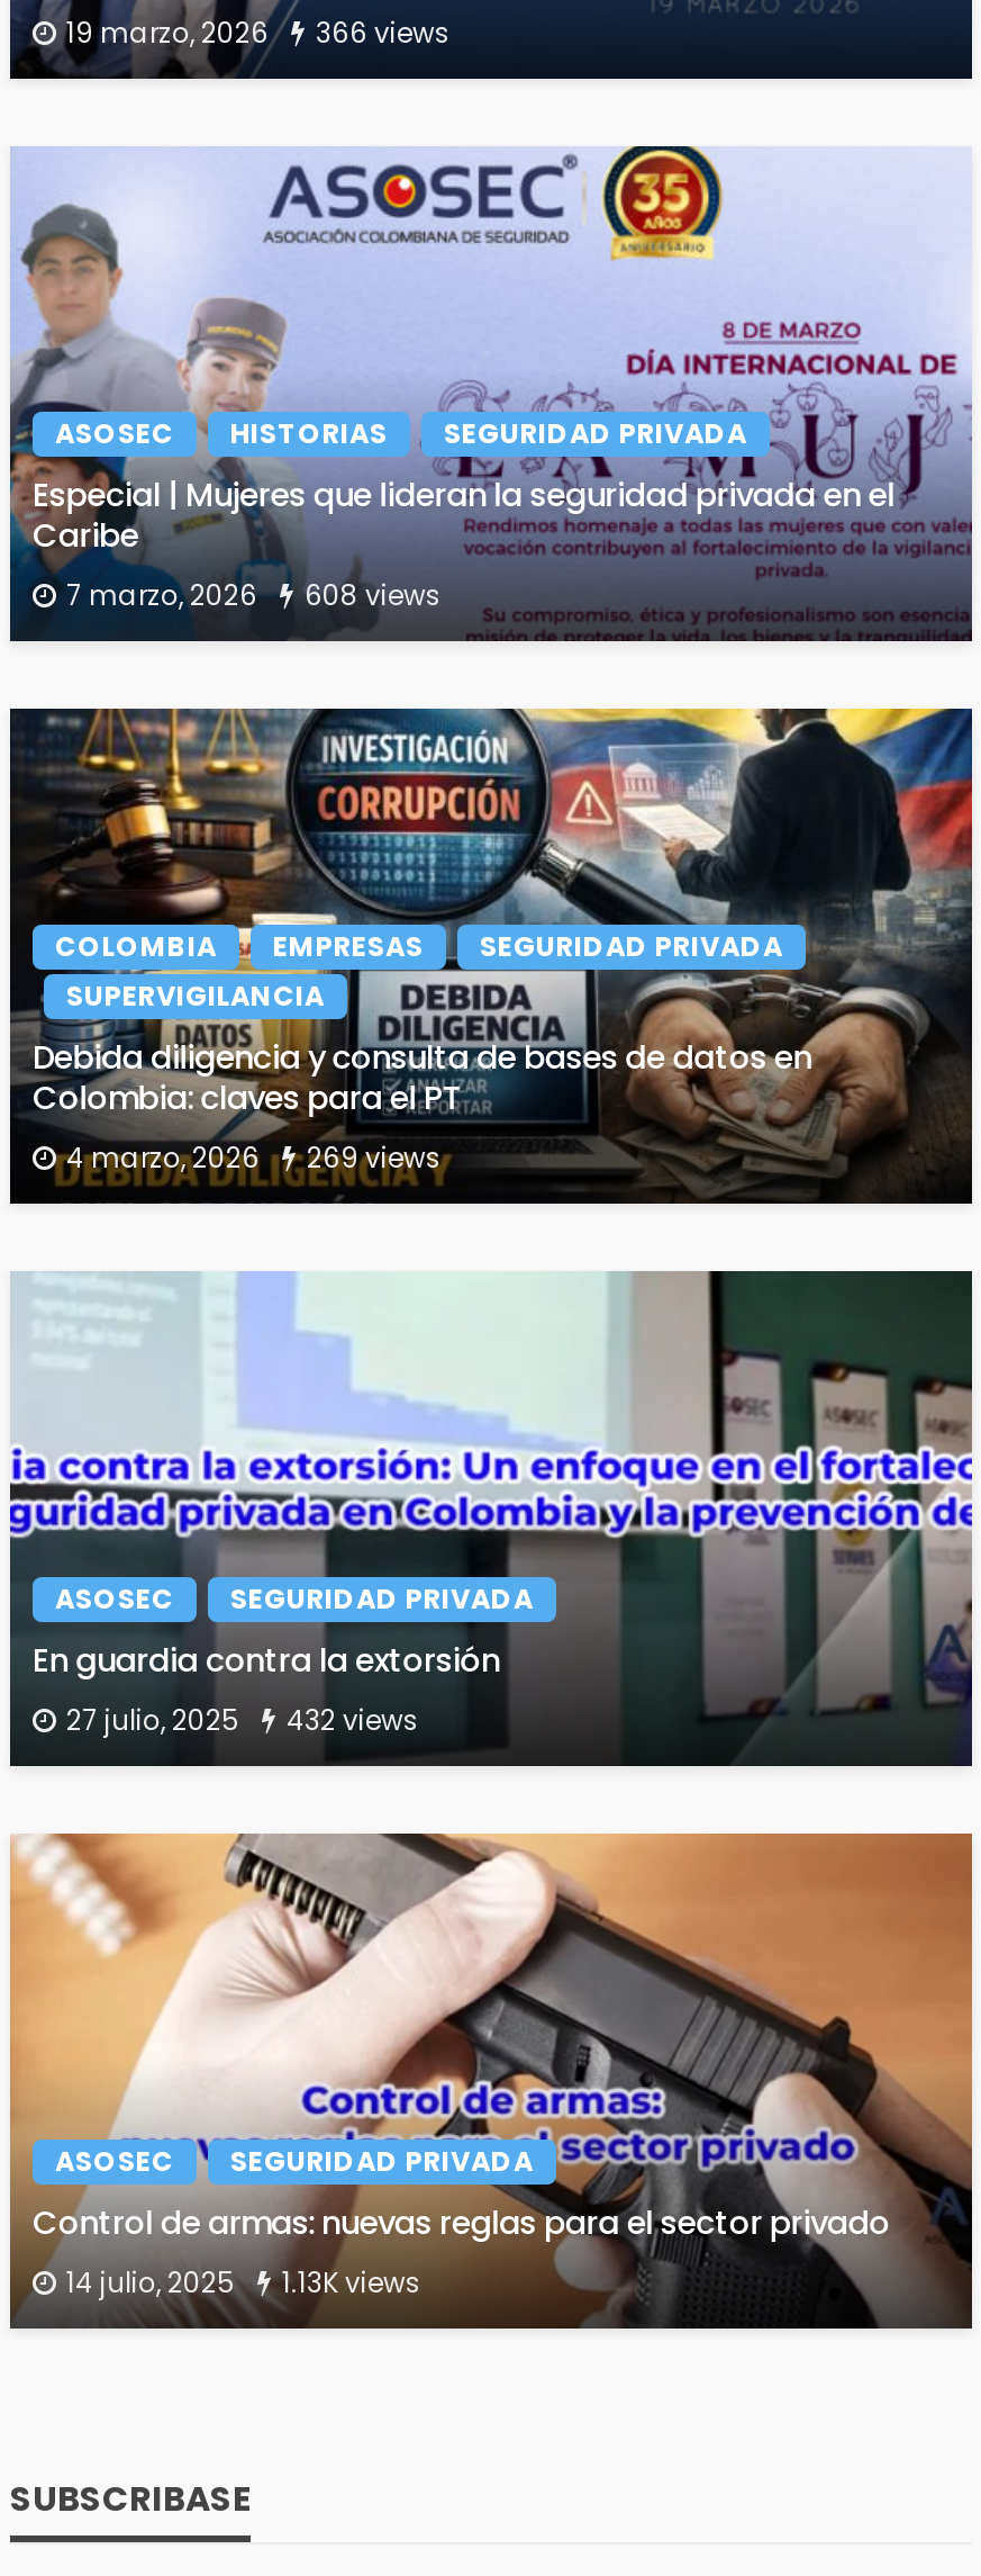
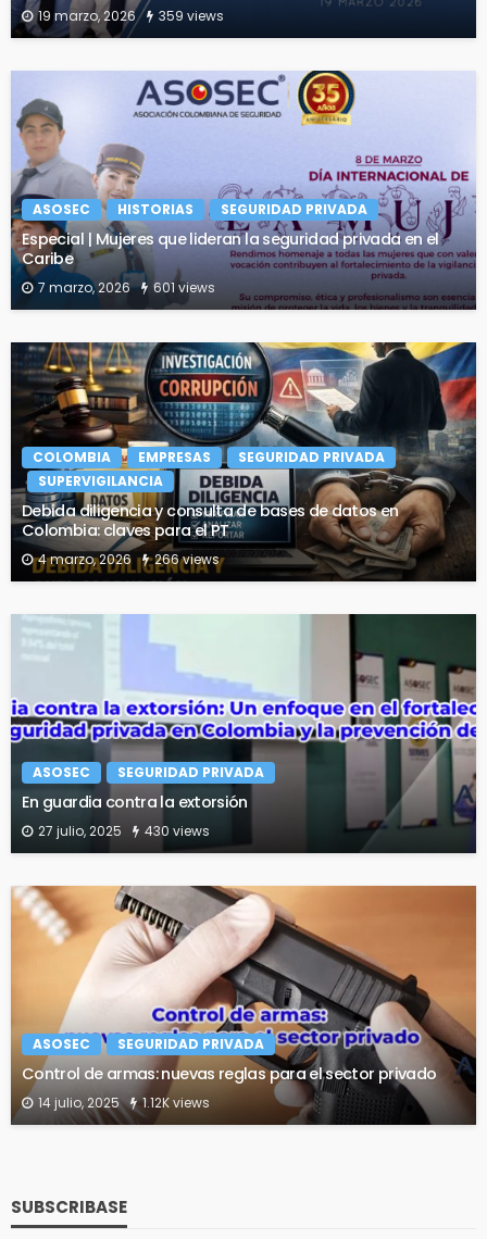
- 19 marzo, 2026 366 views
+ 19 marzo, 2026 359 views

- 7 marzo, 2026 608 views
+ 7 marzo, 2026 601 views

- 4 marzo, 2026 269 views
+ 4 marzo, 2026 266 views

- 27 julio, 2025 432 views
+ 27 julio, 2025 430 views

- 14 julio, 2025 1.13K views
+ 14 julio, 2025 1.12K views
